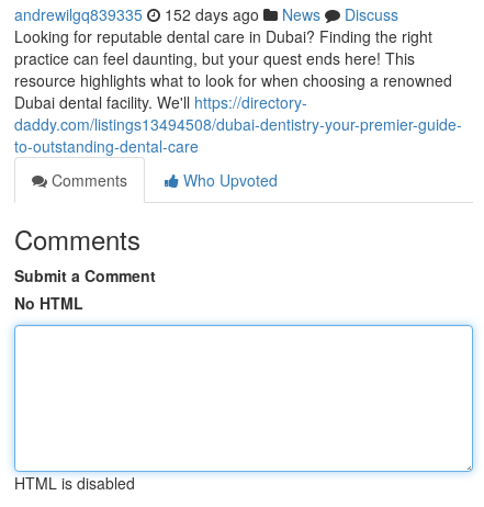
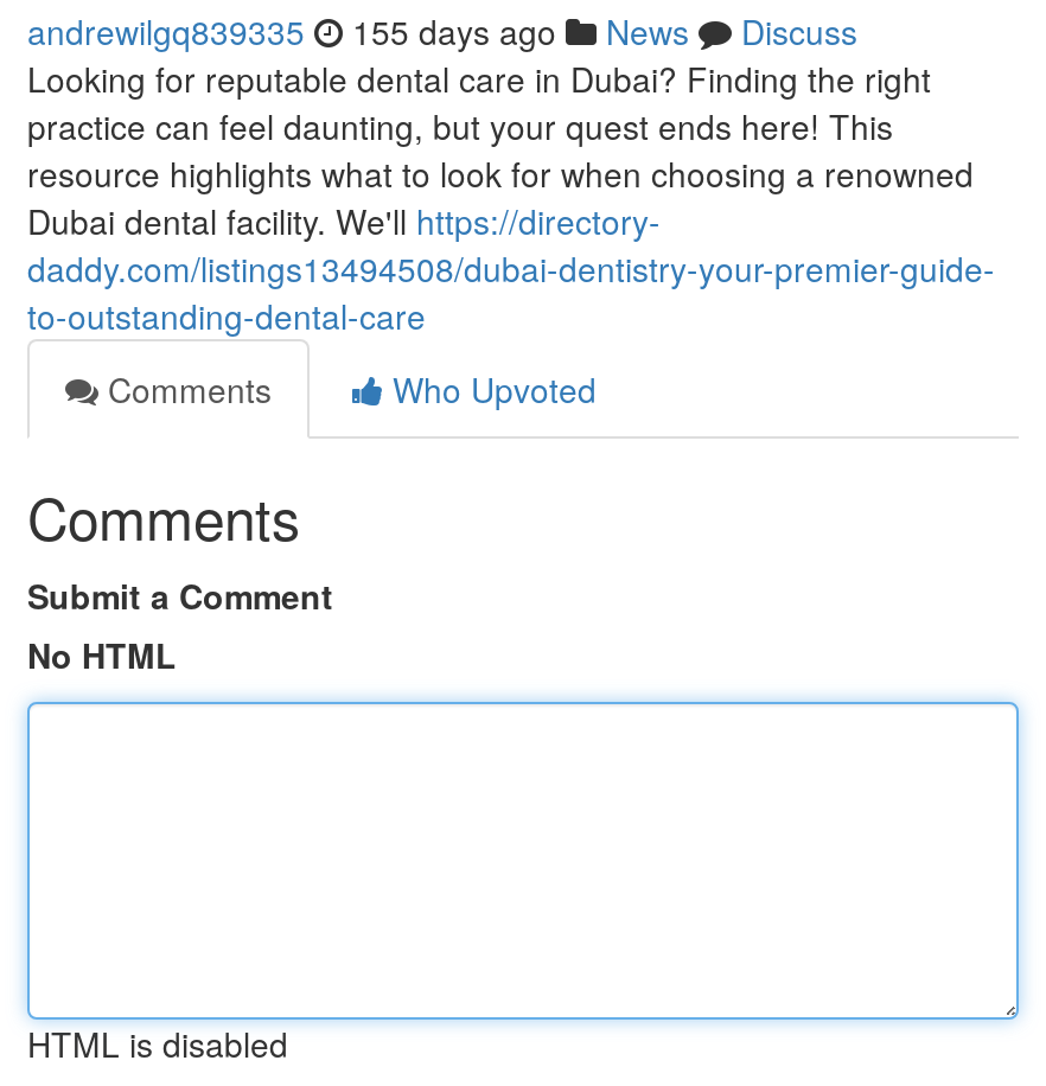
- andrewilgq839335 152 days ago News Discuss
+ andrewilgq839335 155 days ago News Discuss
